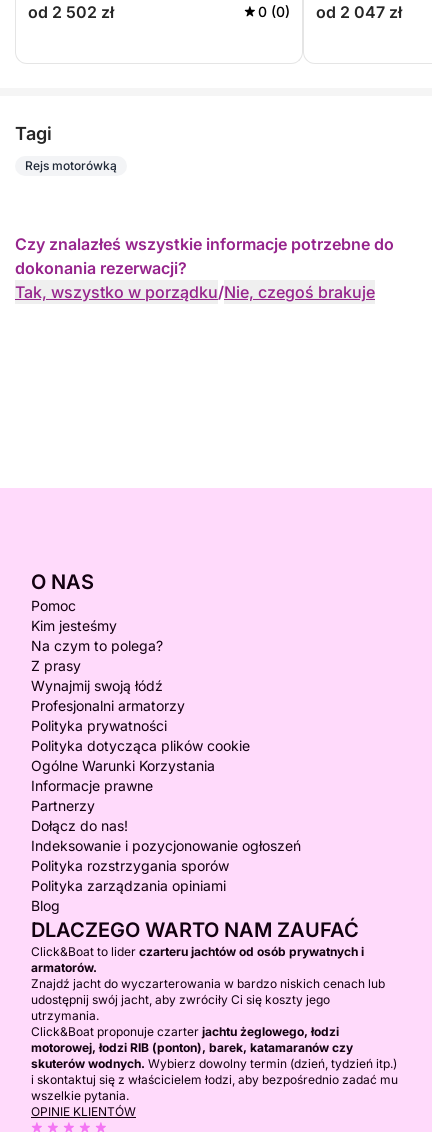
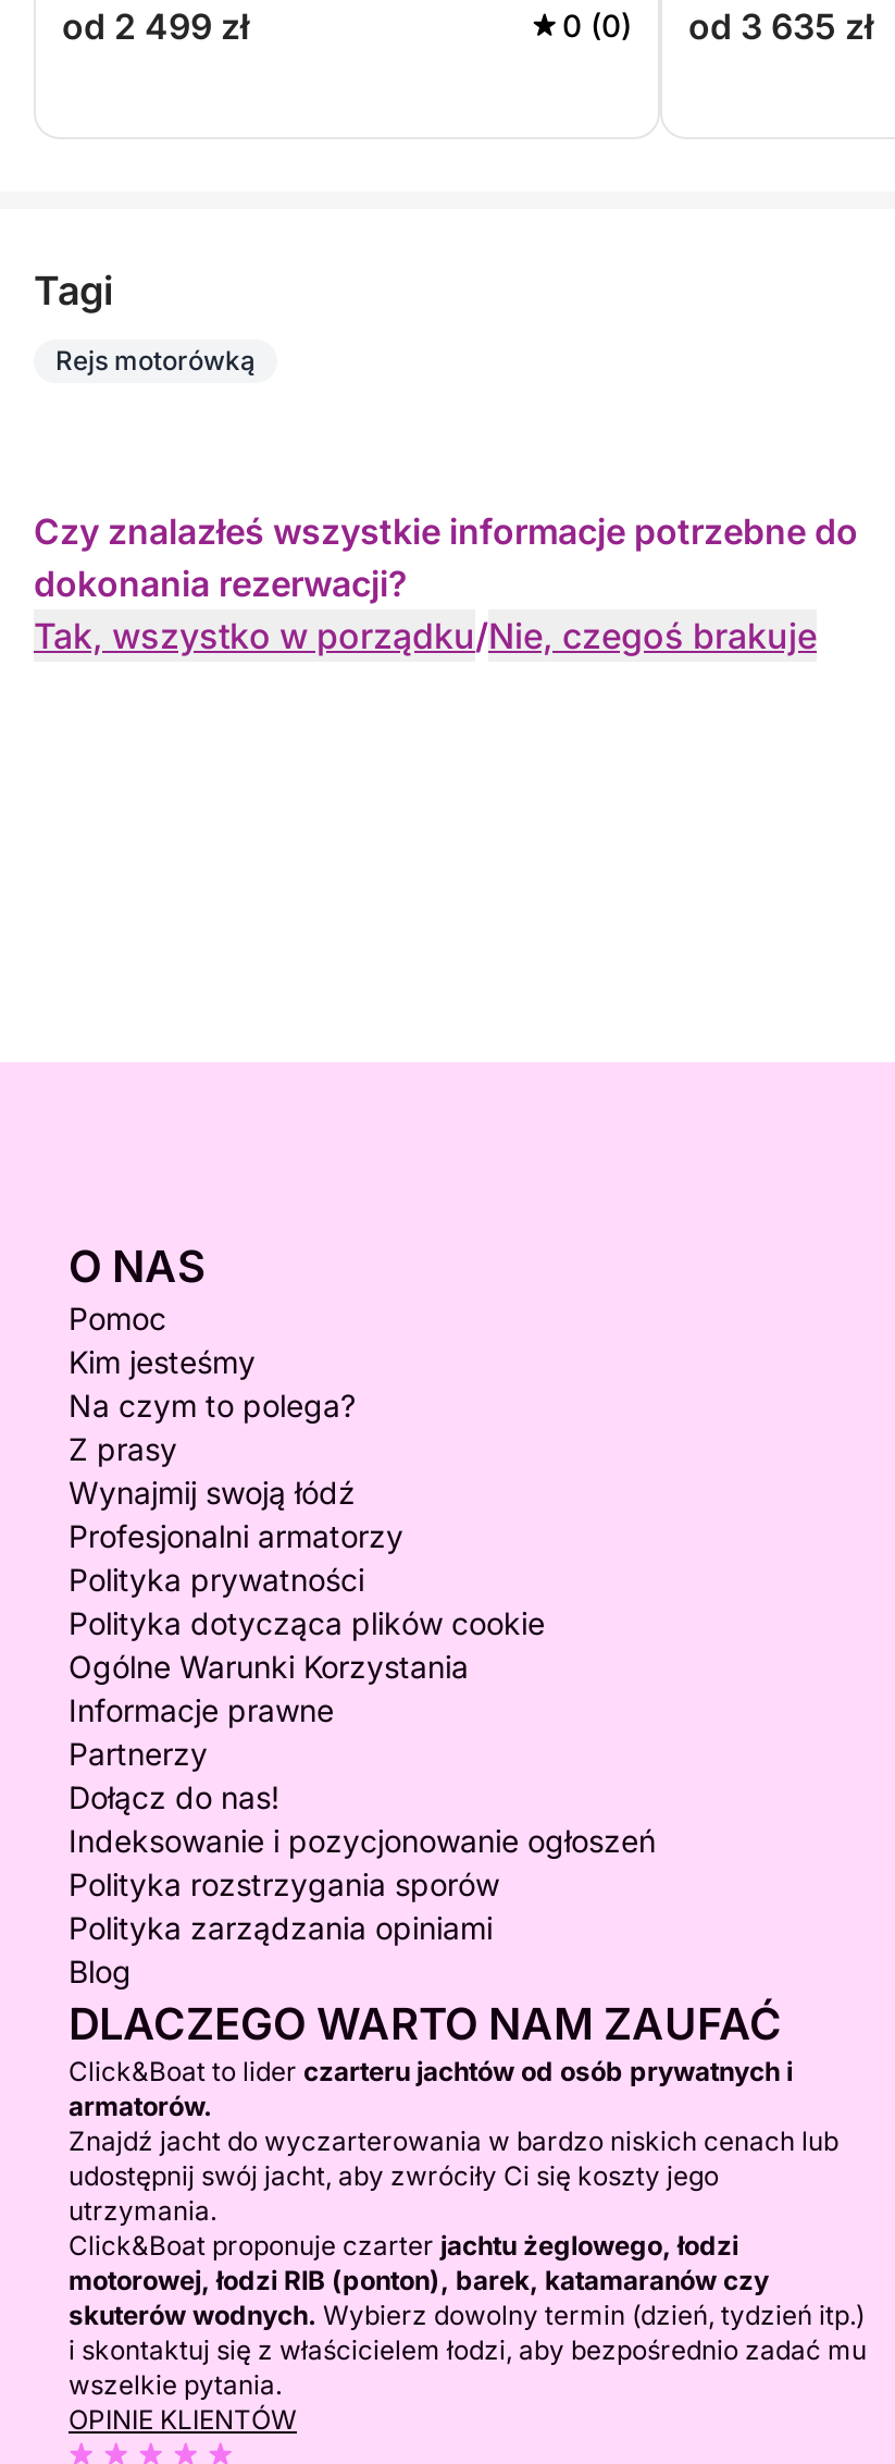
- od 2 502 zł
+ od 2 499 zł

- 0 (0) od 2 047 zł
+ 0 (0) od 3 635 zł
